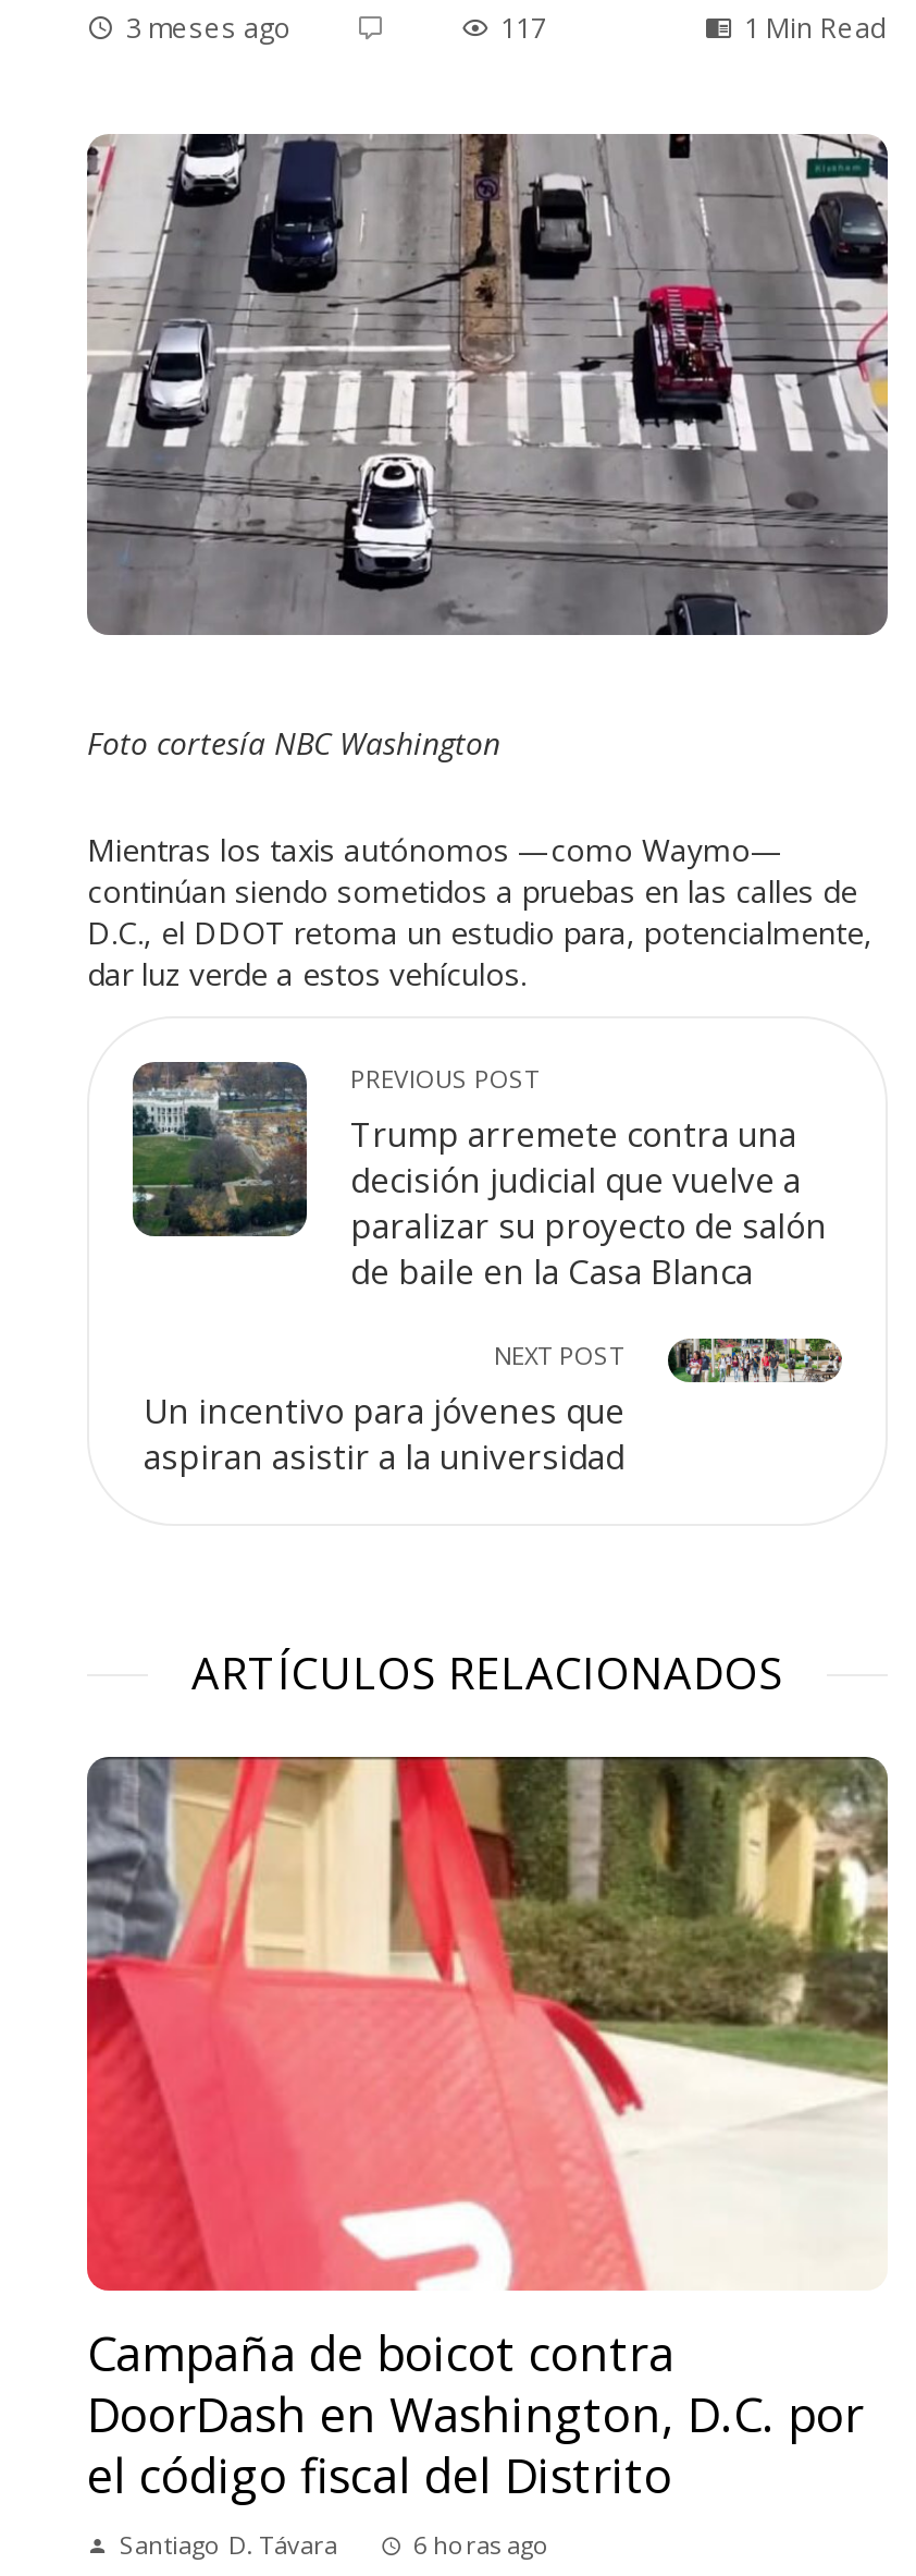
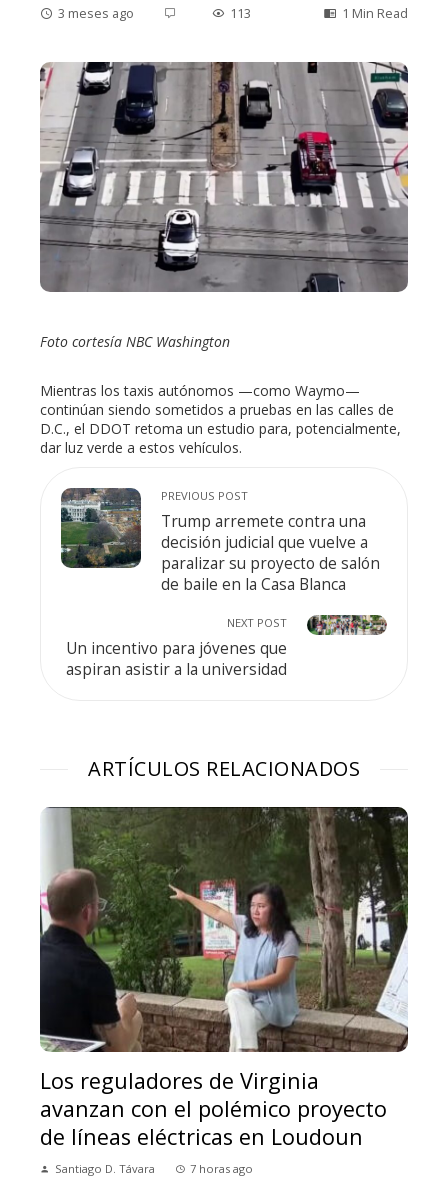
- 117
+ 113

- [image]
- Campaña de boicot contra
- DoorDash en Washington, D.C. por
- el código fiscal del Distrito
+ [image]
+ Los reguladores de Virginia
+ avanzan con el polémico proyecto
+ de líneas eléctricas en Loudoun

- 6 horas ago
+ 7 horas ago
